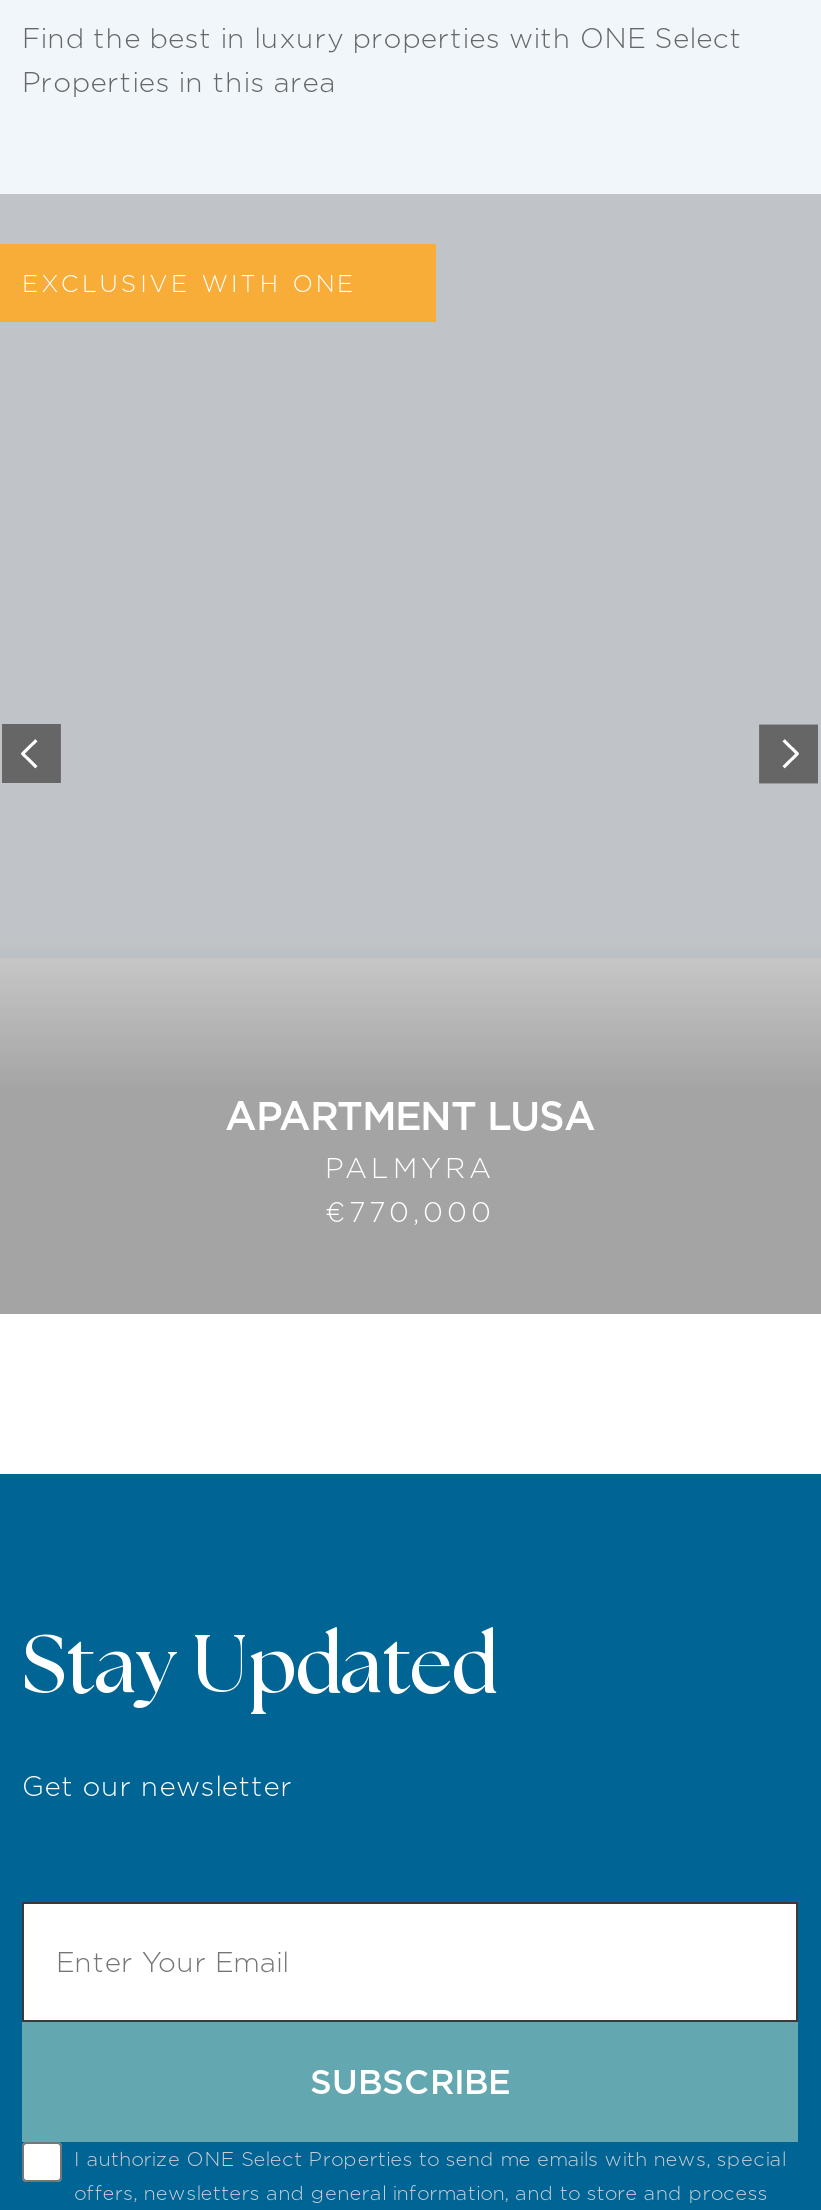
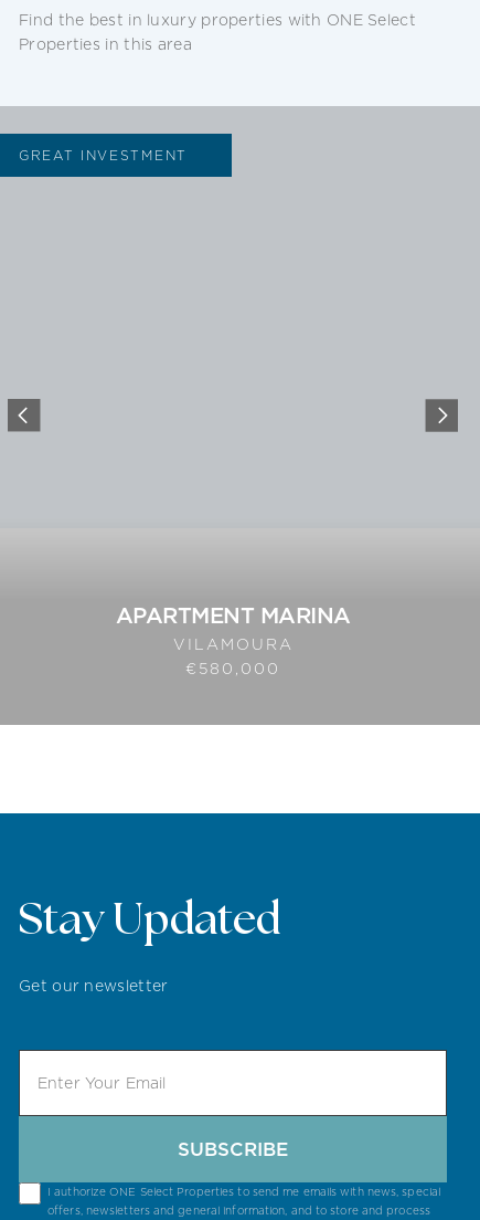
- EXCLUSIVE WITH ONE
+ GREAT INVESTMENT

- APARTMENT LUSA
- PALMYRA
- €770,000
+ APARTMENT MARINA
+ VILAMOURA
+ €580,000
